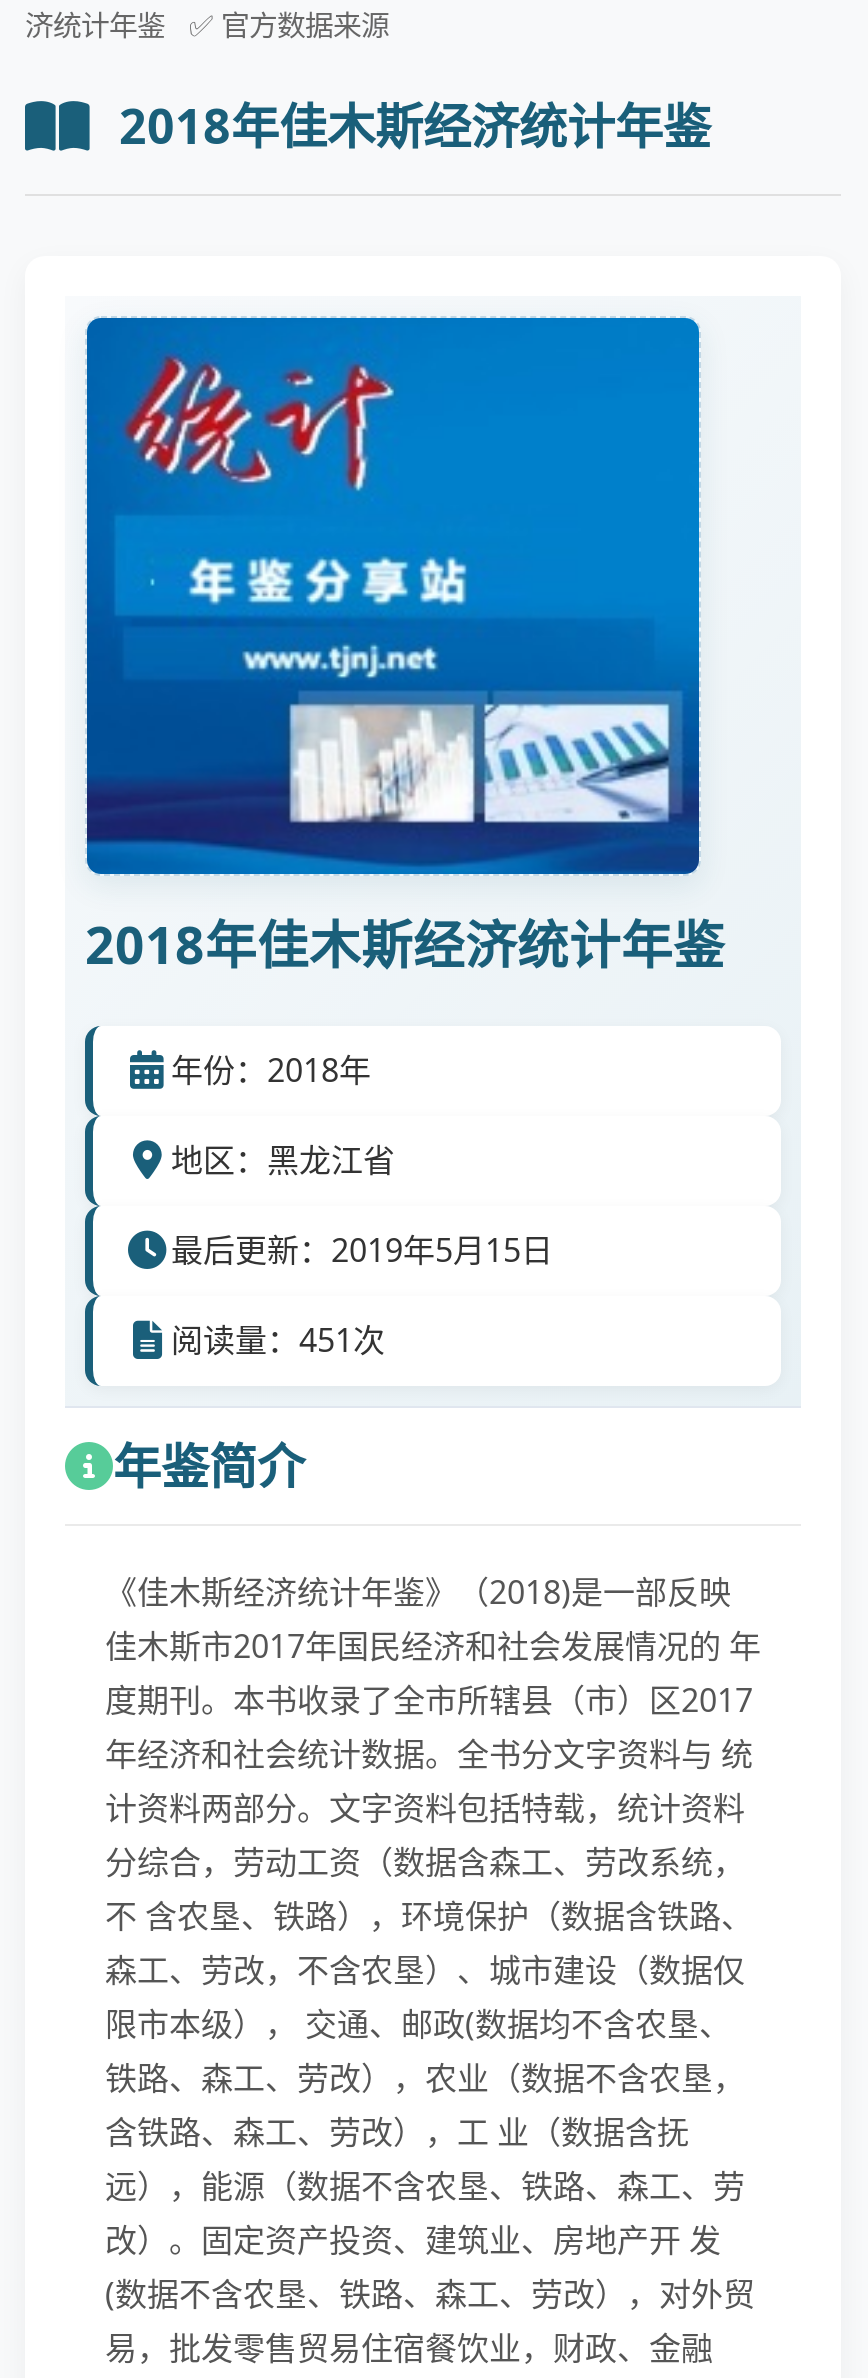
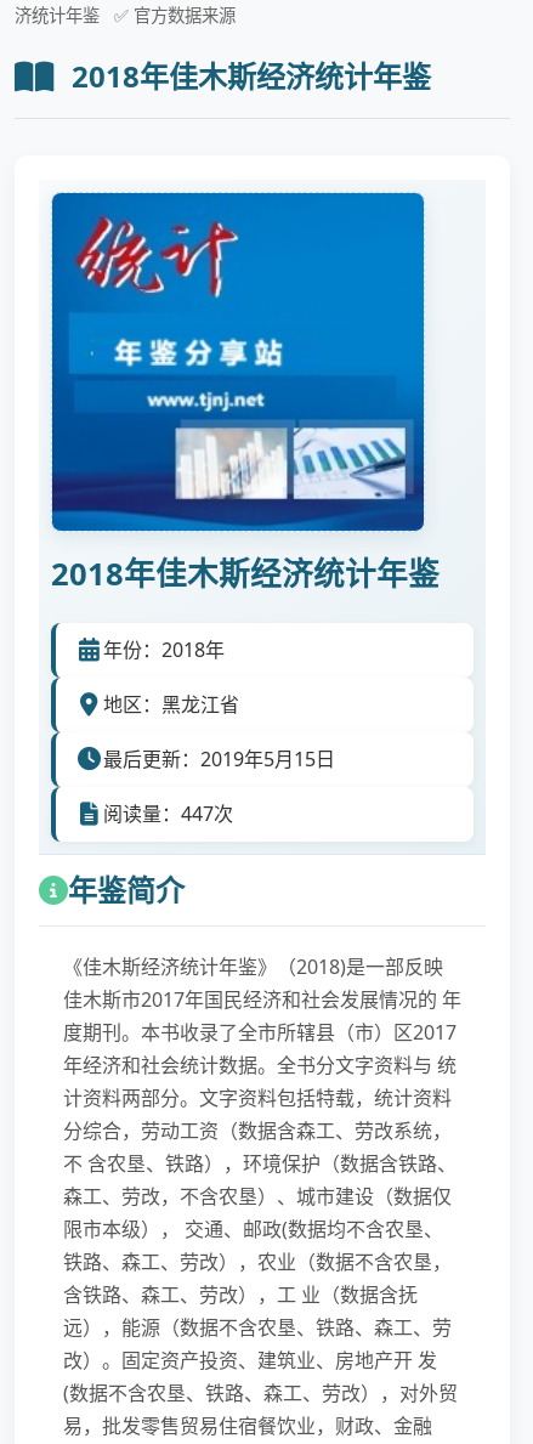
- 阅读量：451次
+ 阅读量：447次
